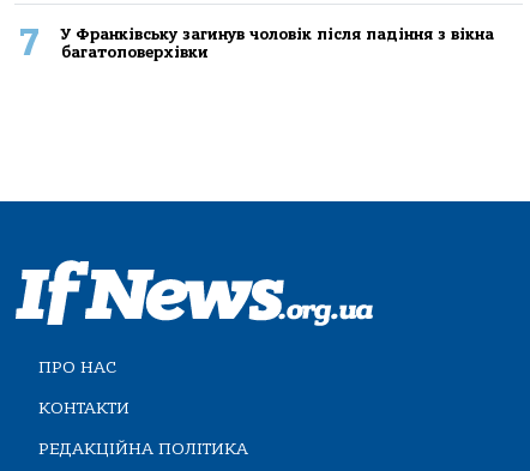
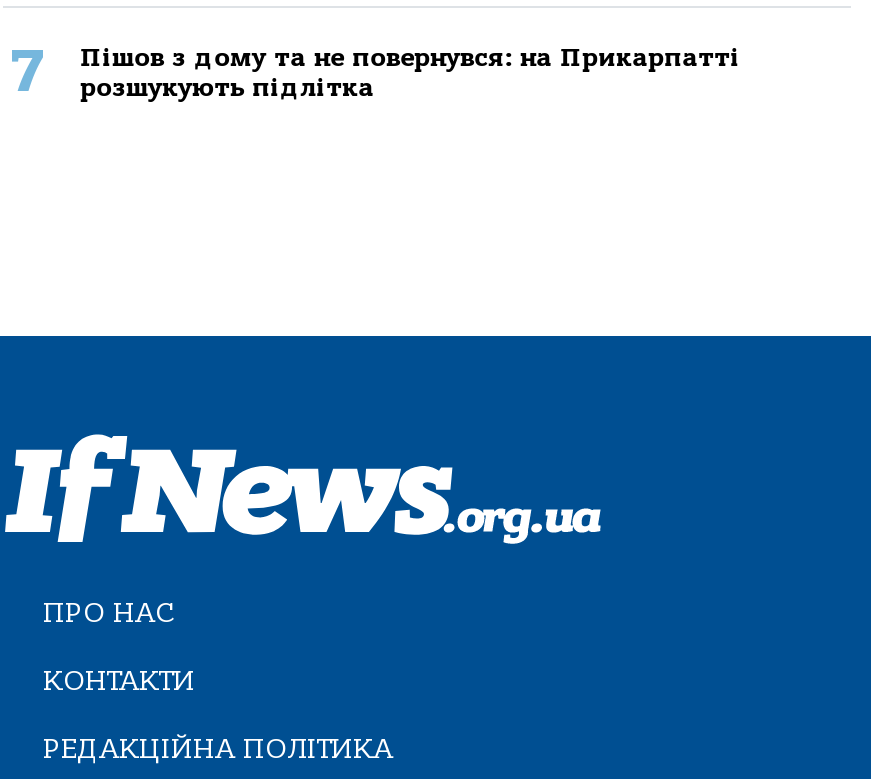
- У Франківську загинув чоловік після падіння з вікна
- багатоповерхівки
+ Пішов з дому та не повернувся: на Прикарпатті
+ розшукують підлітка
